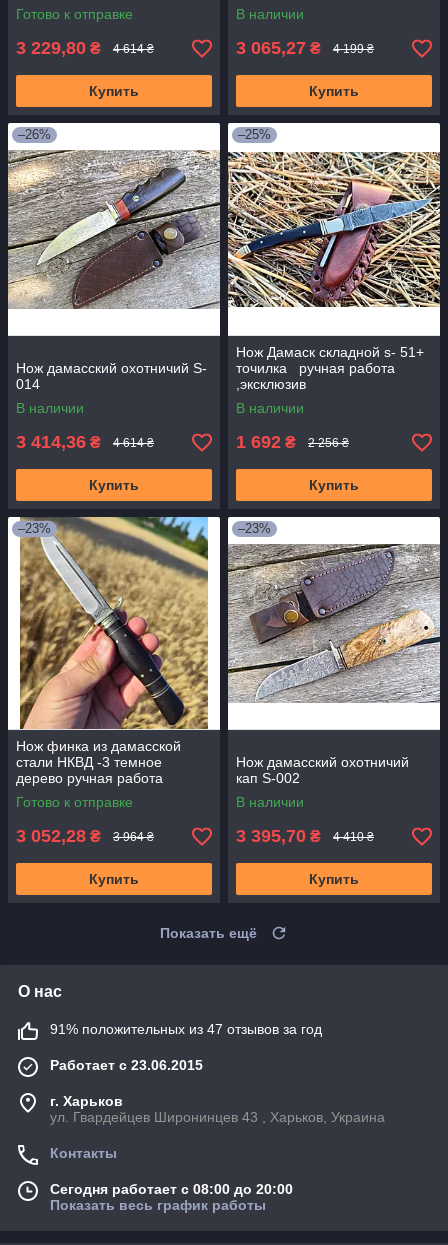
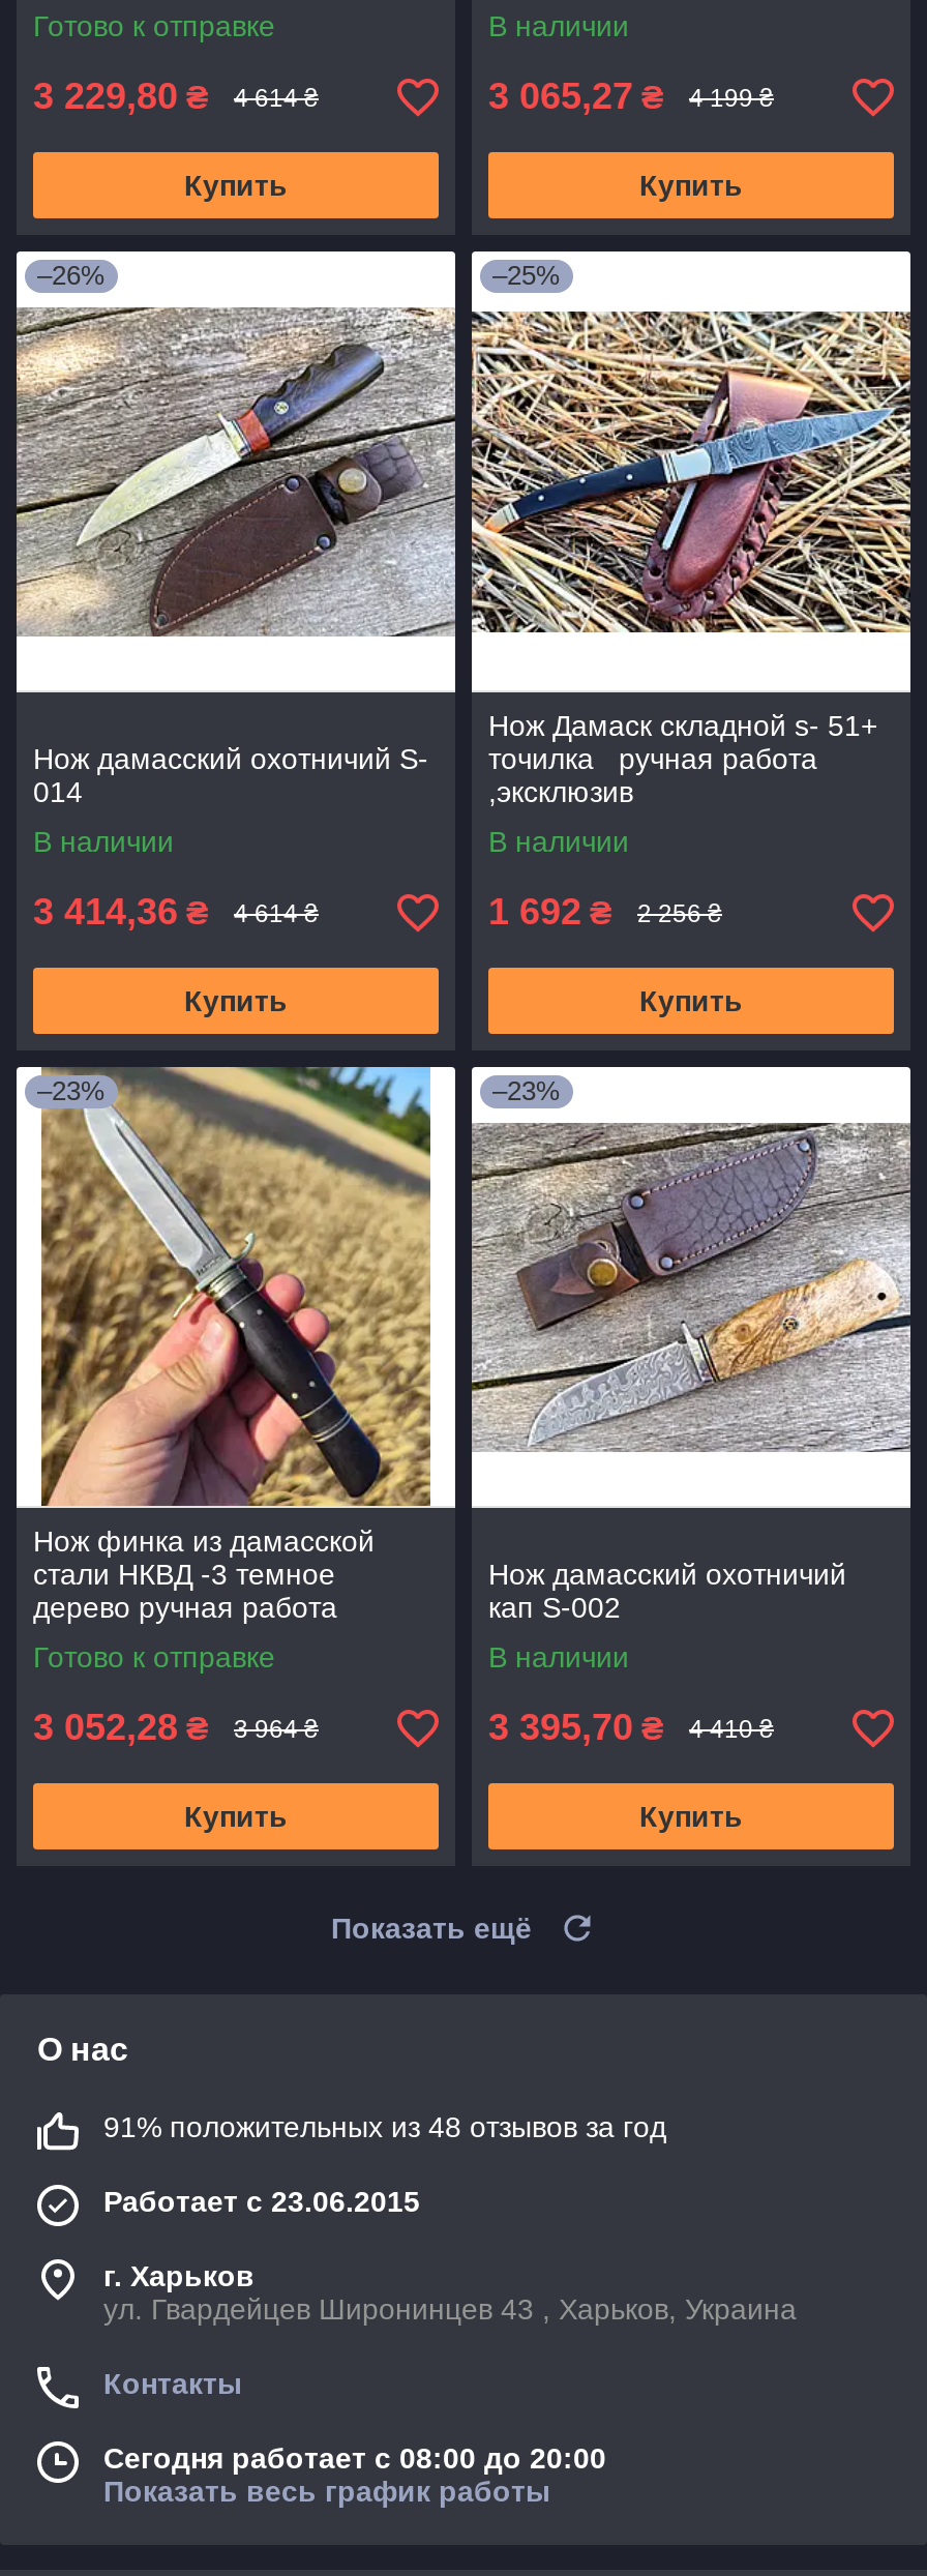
- 91% положительных из 47 отзывов за год
+ 91% положительных из 48 отзывов за год
